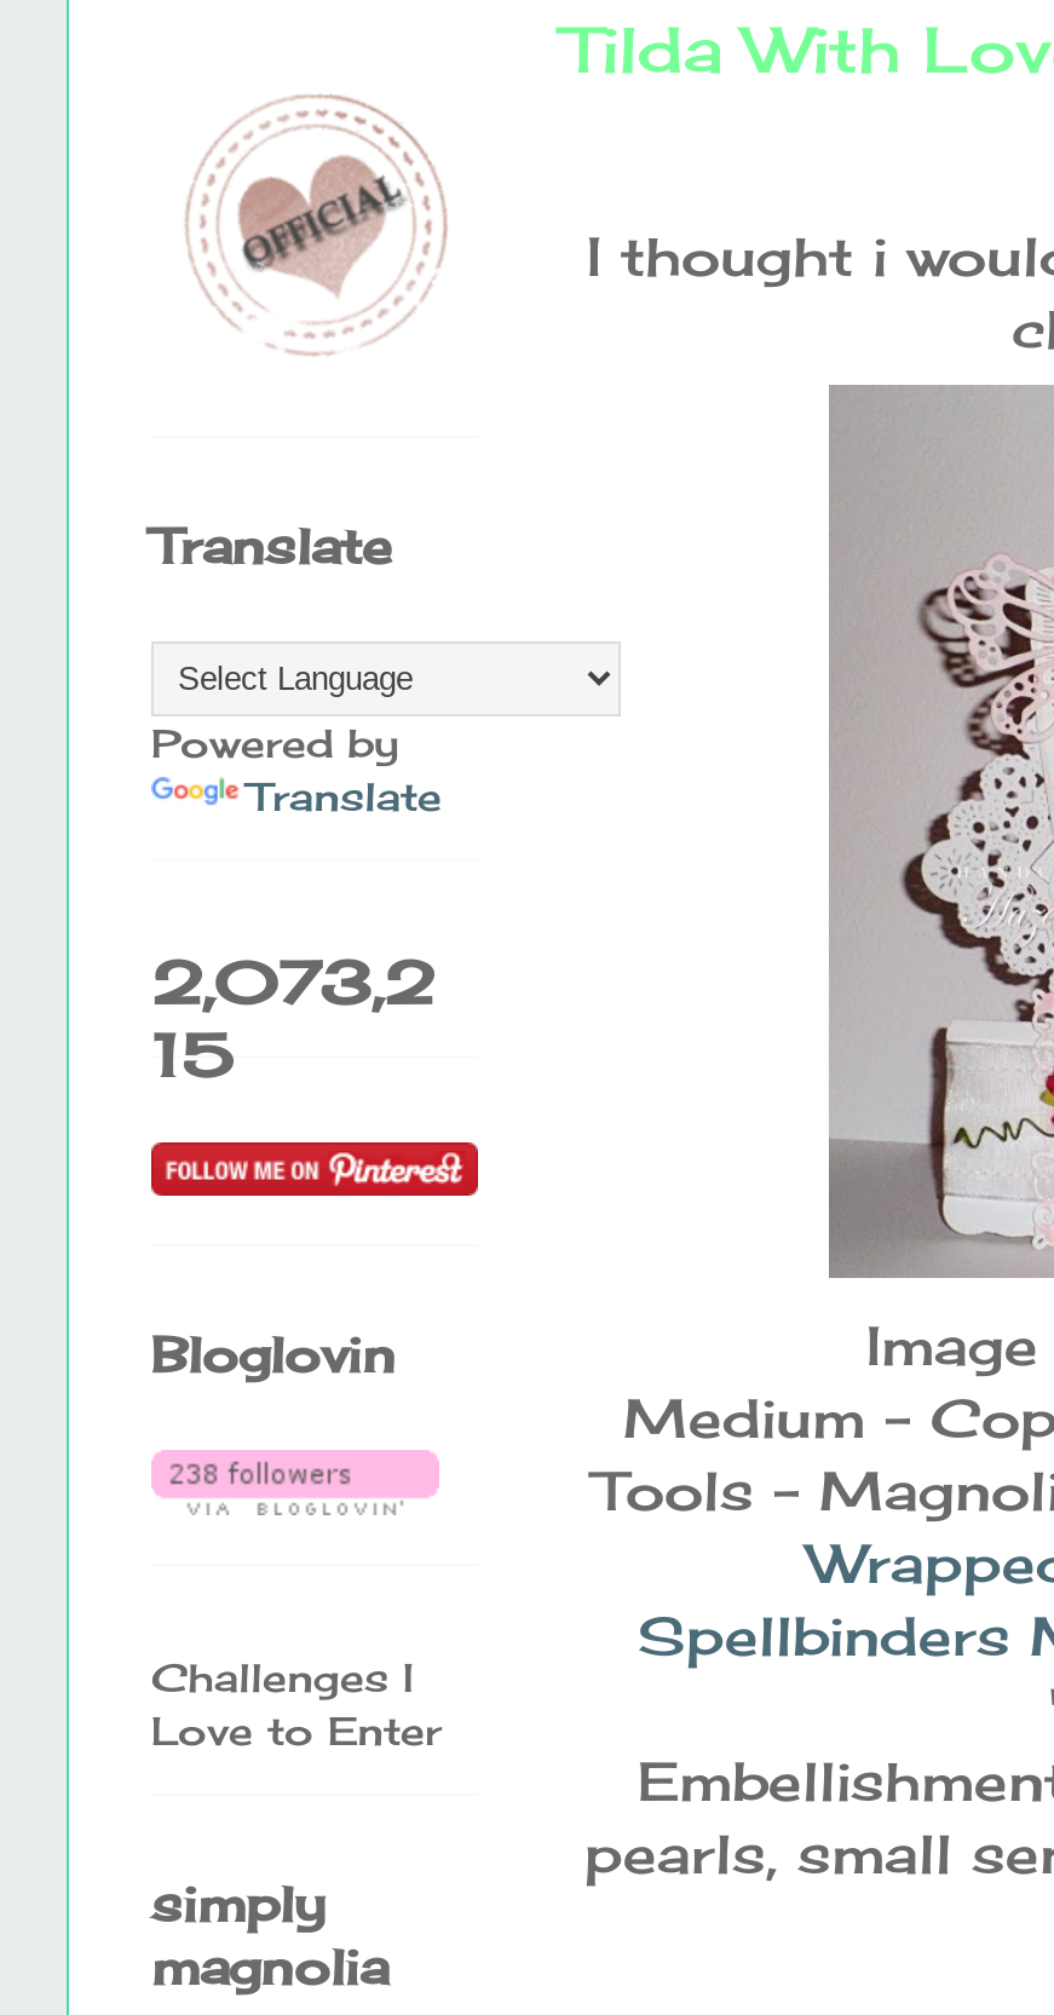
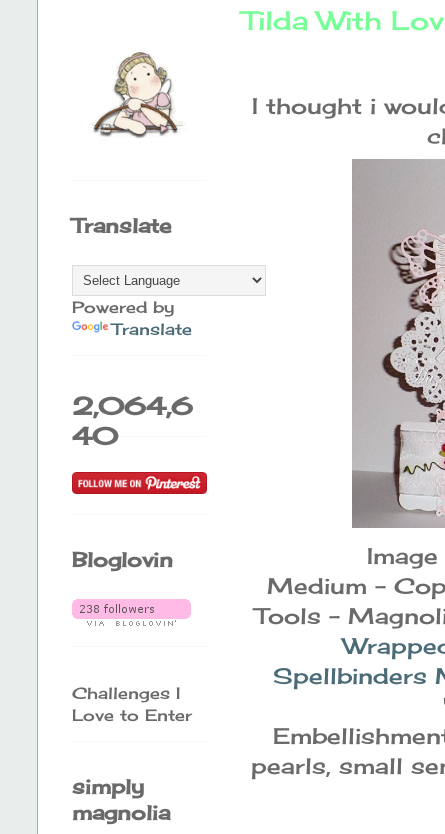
- [image]
+ [image]

- 2,073,2
+ 2,064,6

- 15
+ 40
